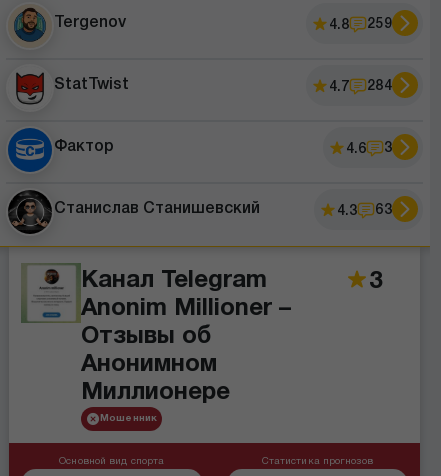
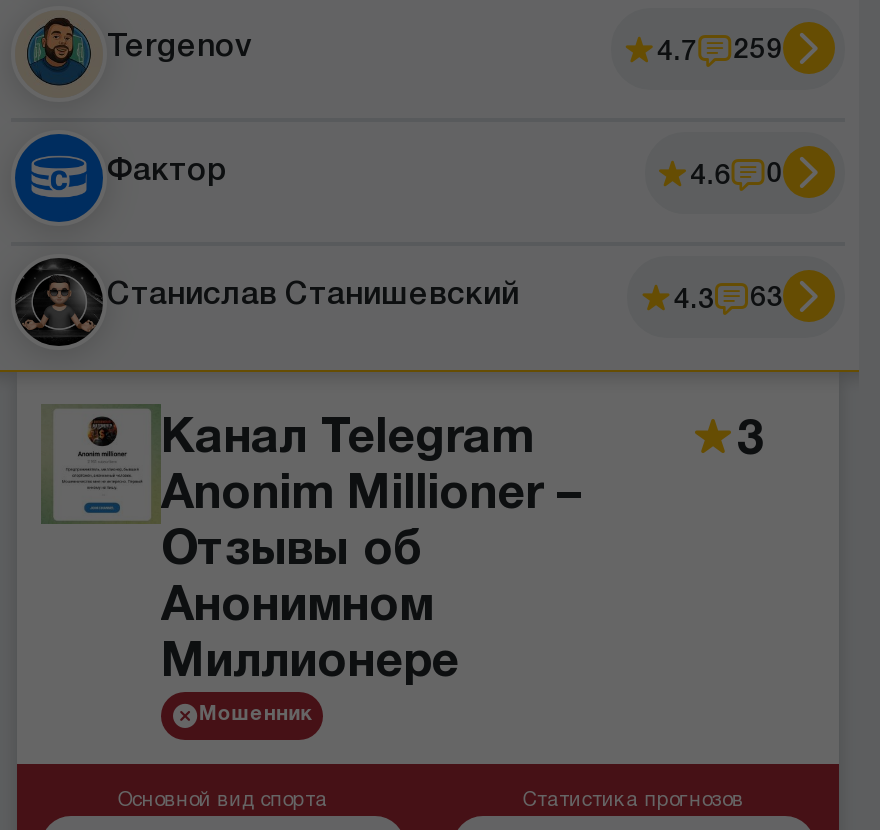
- 4.8 259
+ 4.7 259

- [image]
- StatTwist
- 4.7
- 284

- 4.6 3
+ 4.6 0
